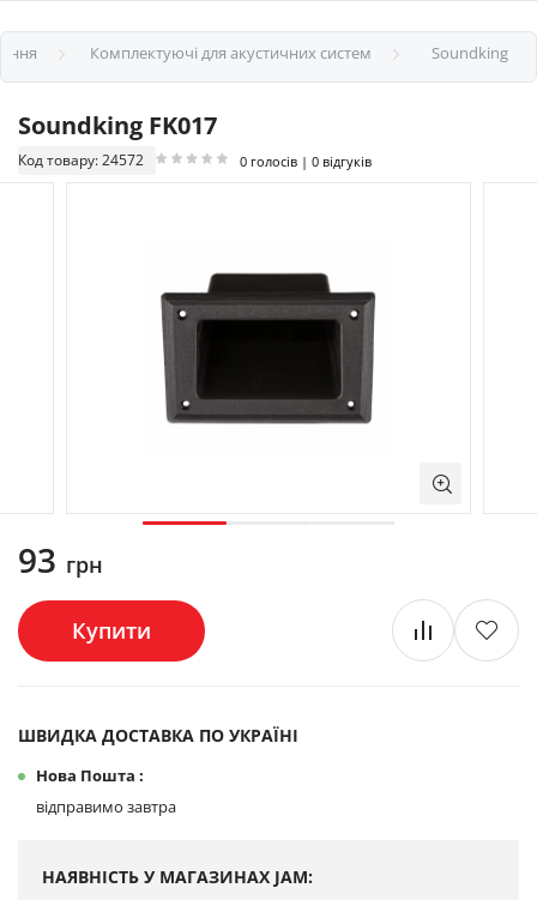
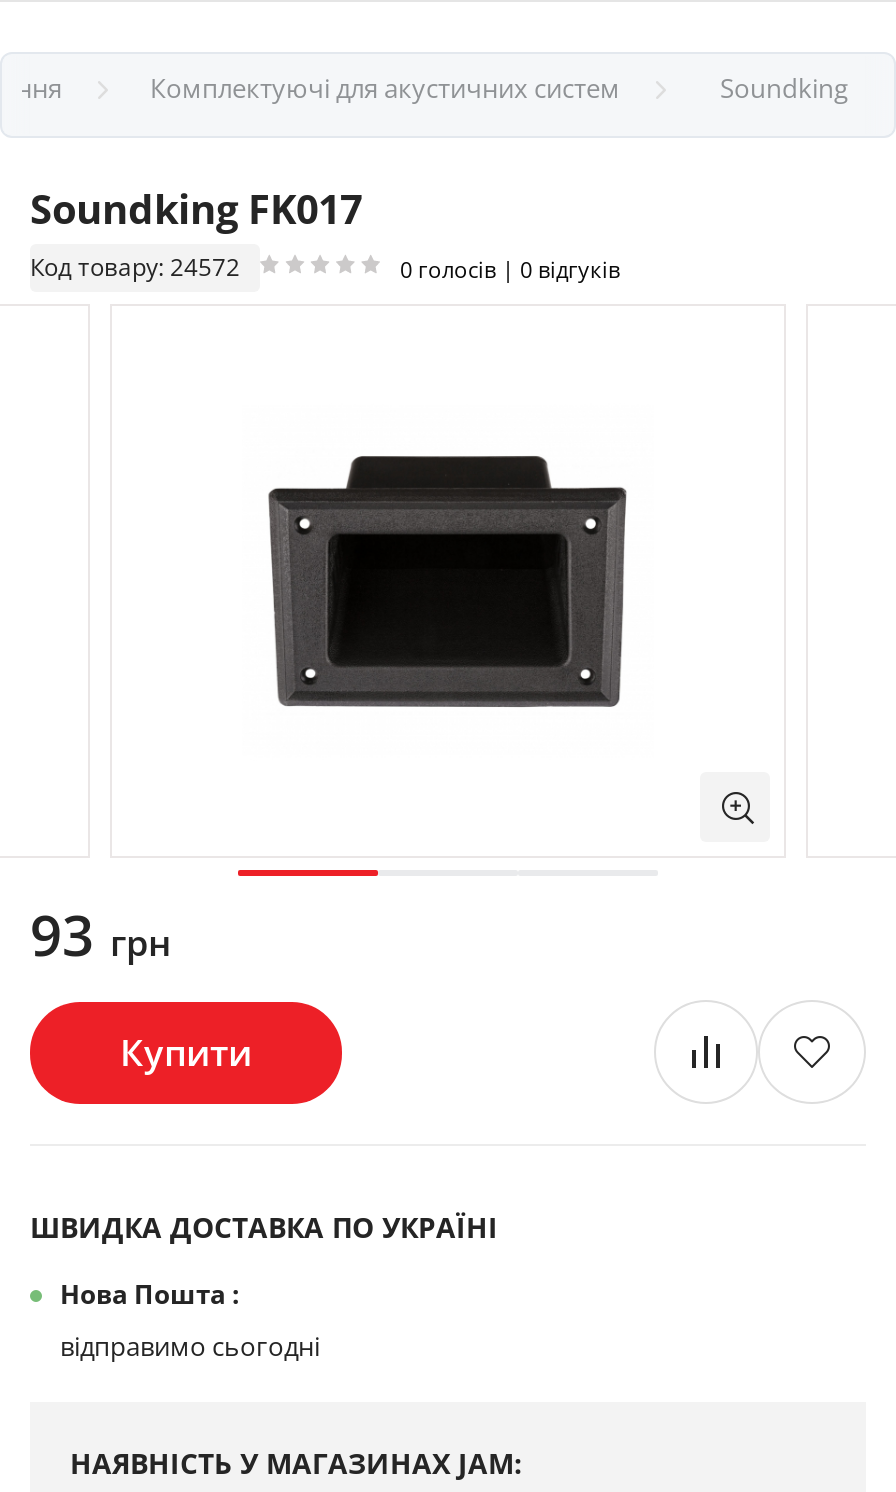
- відправимо завтра
+ відправимо сьогодні
